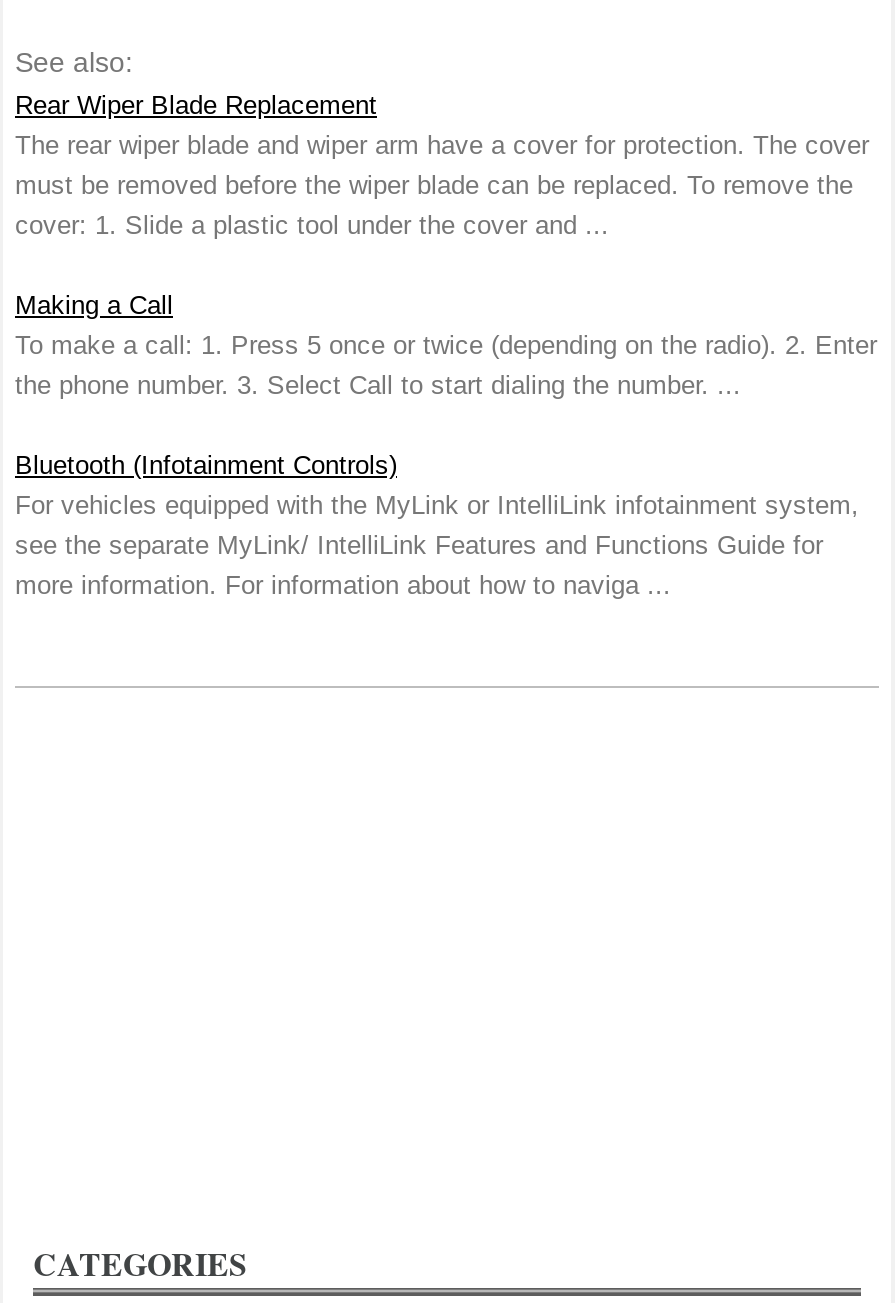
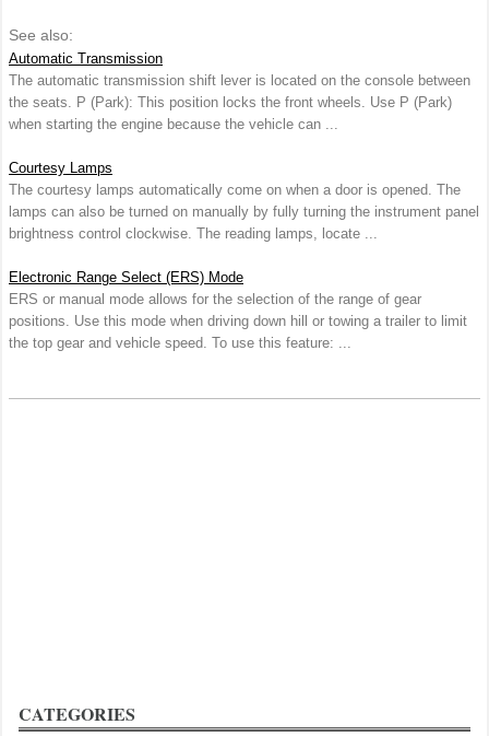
- Rear Wiper Blade Replacement
- The rear wiper blade and wiper arm have a cover for protection. The cover
- must be removed before the wiper blade can be replaced. To remove the
- cover: 1. Slide a plastic tool under the cover and ...
+ Automatic Transmission
+ The automatic transmission shift lever is located on the console between
+ the seats. P (Park): This position locks the front wheels. Use P (Park)
+ when starting the engine because the vehicle can ...

- Making a Call
- To make a call: 1. Press 5 once or twice (depending on the radio). 2. Enter
- the phone number. 3. Select Call to start dialing the number. ...
+ Courtesy Lamps
+ The courtesy lamps automatically come on when a door is opened. The
+ lamps can also be turned on manually by fully turning the instrument panel
+ brightness control clockwise. The reading lamps, locate ...

- Bluetooth (Infotainment Controls)
- For vehicles equipped with the MyLink or IntelliLink infotainment system,
- see the separate MyLink/ IntelliLink Features and Functions Guide for
- more information. For information about how to naviga ...
+ Electronic Range Select (ERS) Mode
+ ERS or manual mode allows for the selection of the range of gear
+ positions. Use this mode when driving down hill or towing a trailer to limit
+ the top gear and vehicle speed. To use this feature: ...
